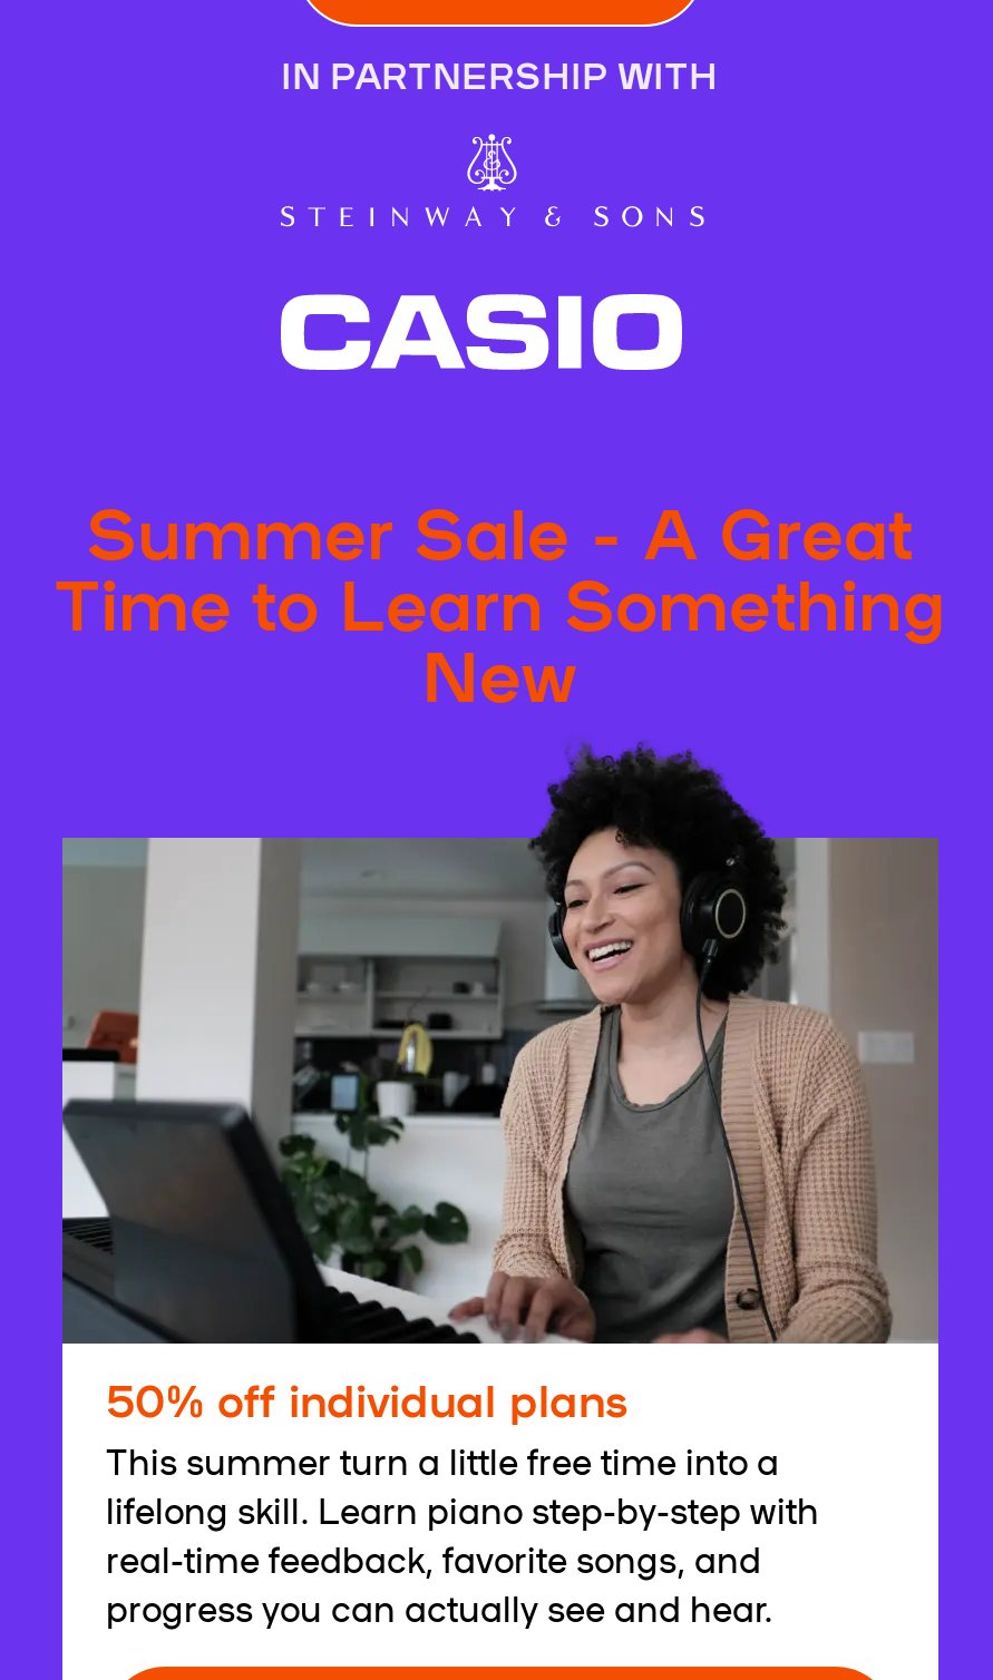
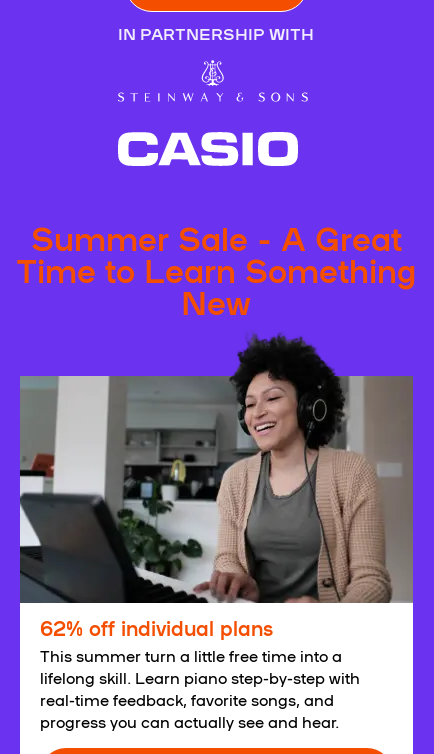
- 50% off individual plans
+ 62% off individual plans
